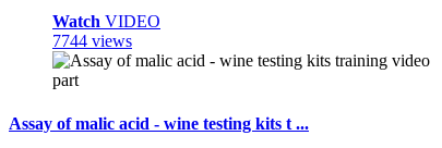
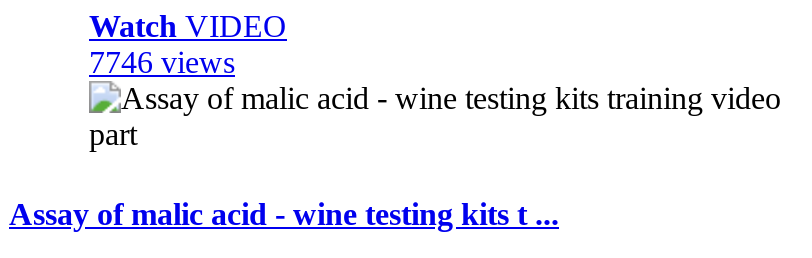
- 7744 views
+ 7746 views
